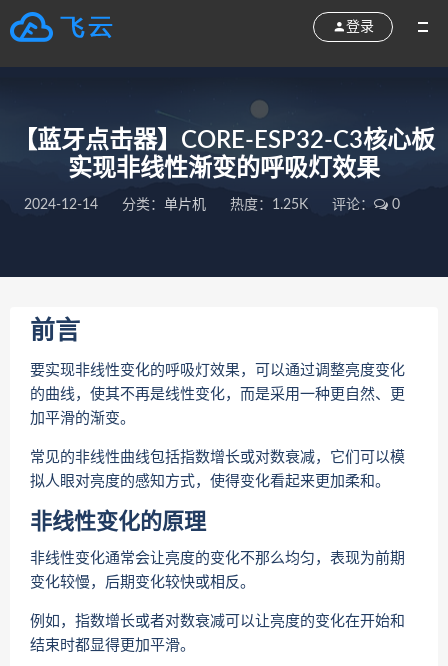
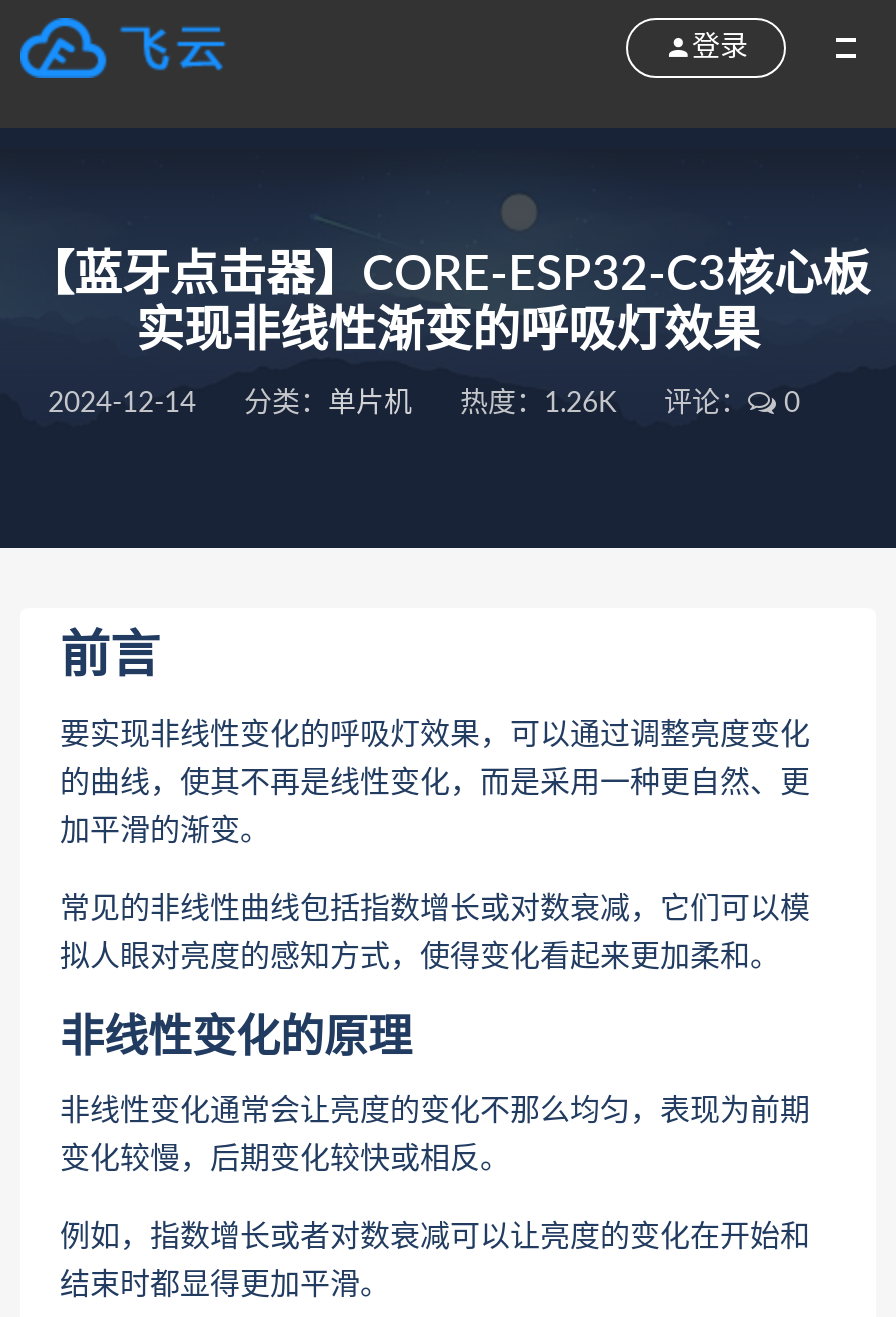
- 2024-12-14 分类：单片机 热度：1.25K 评论： 0
+ 2024-12-14 分类：单片机 热度：1.26K 评论： 0
